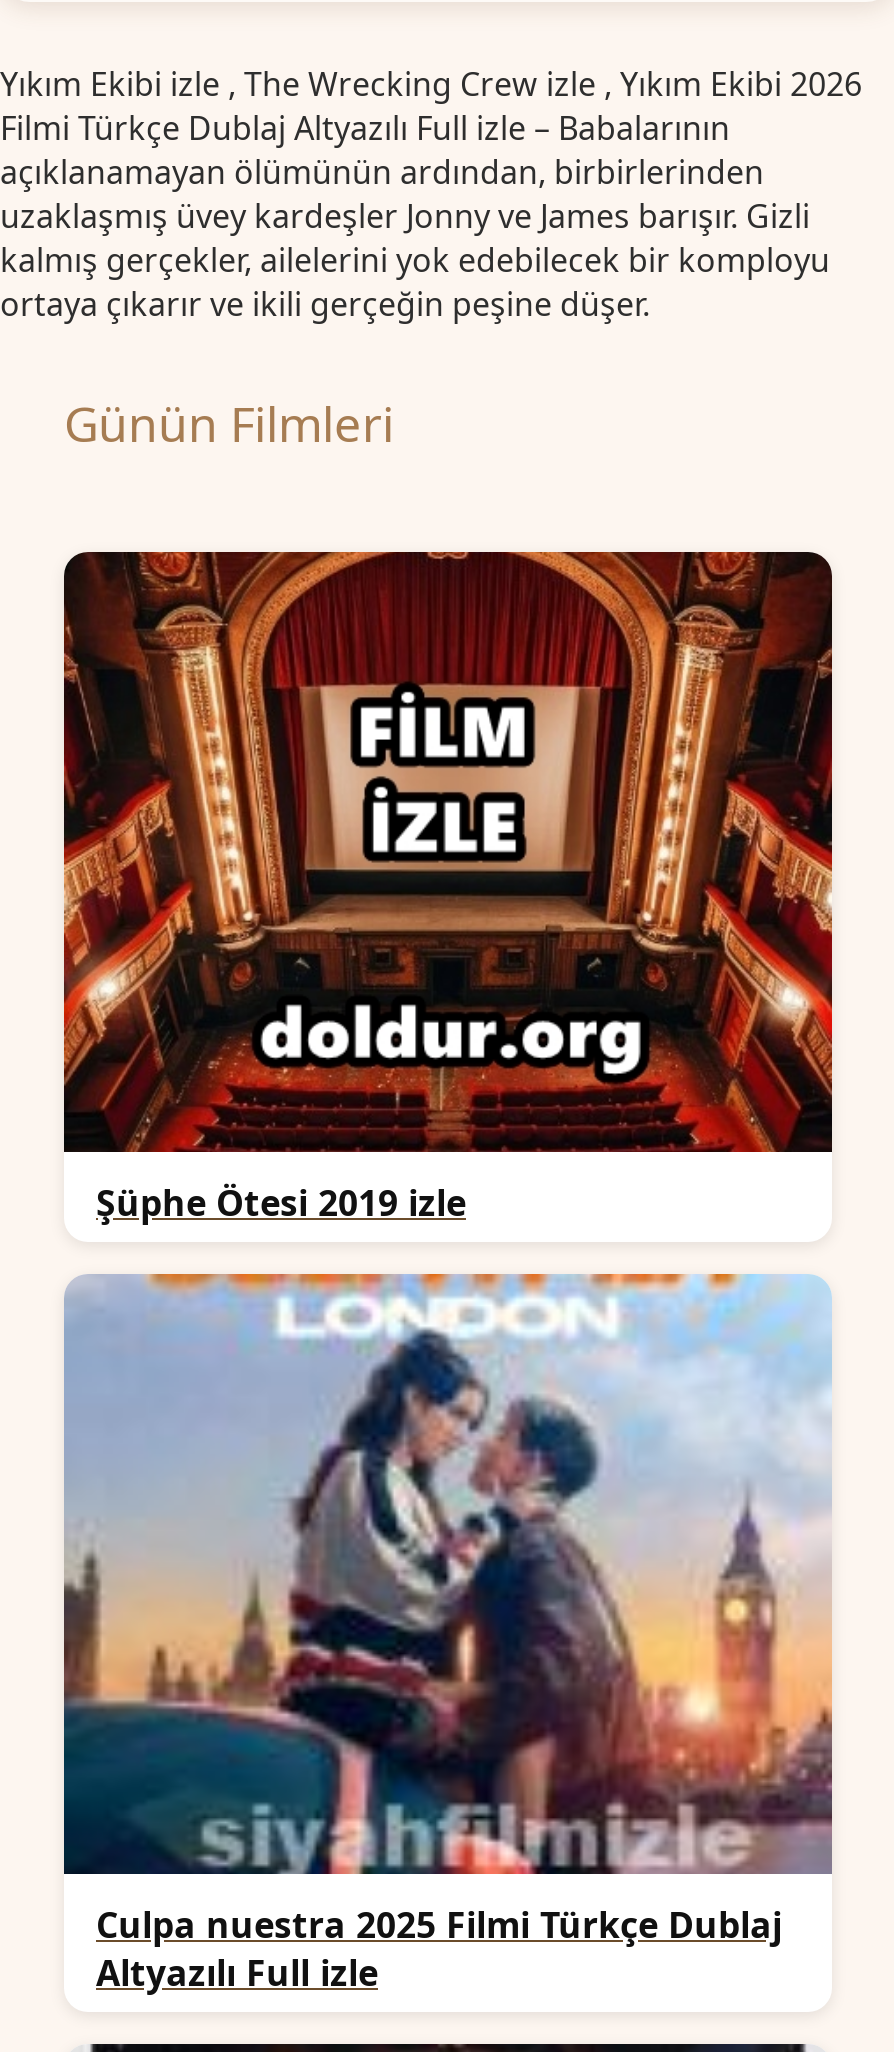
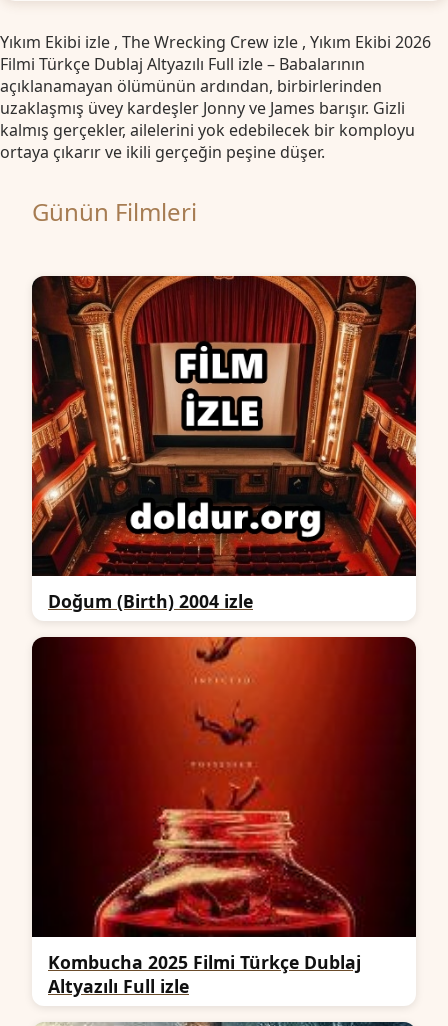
- Şüphe Ötesi 2019 izle
+ Doğum (Birth) 2004 izle

- [image]
- Culpa nuestra 2025 Filmi Türkçe Dublaj
+ [image]
+ Kombucha 2025 Filmi Türkçe Dublaj
